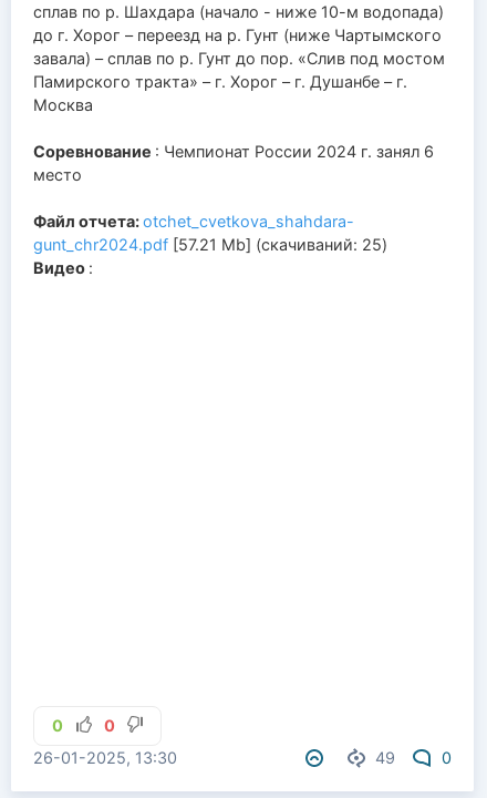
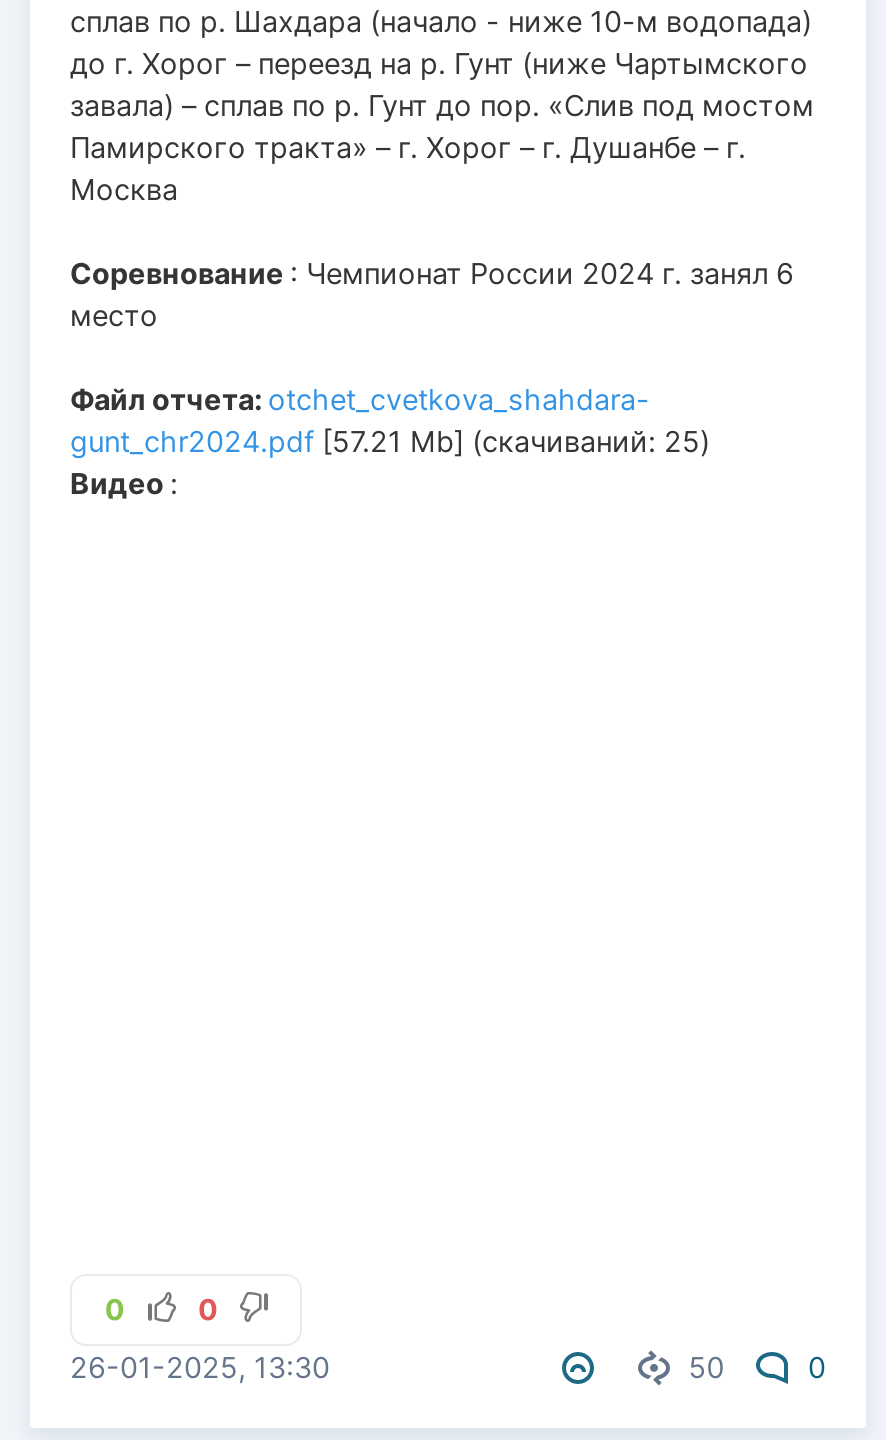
- 49
+ 50
